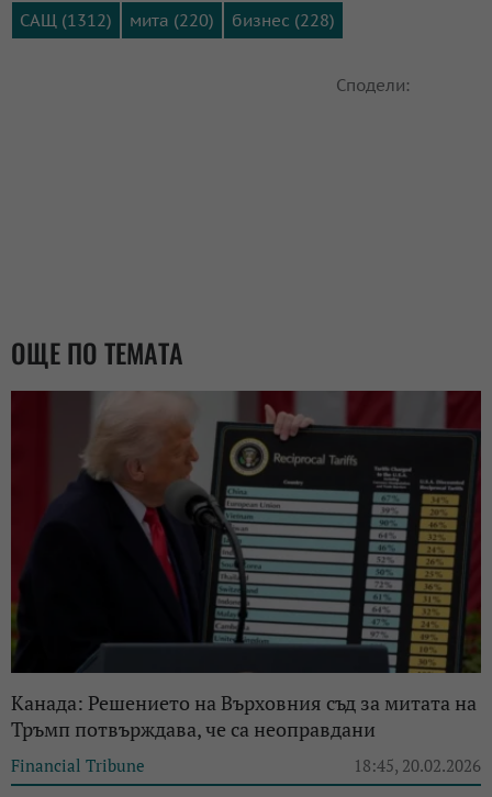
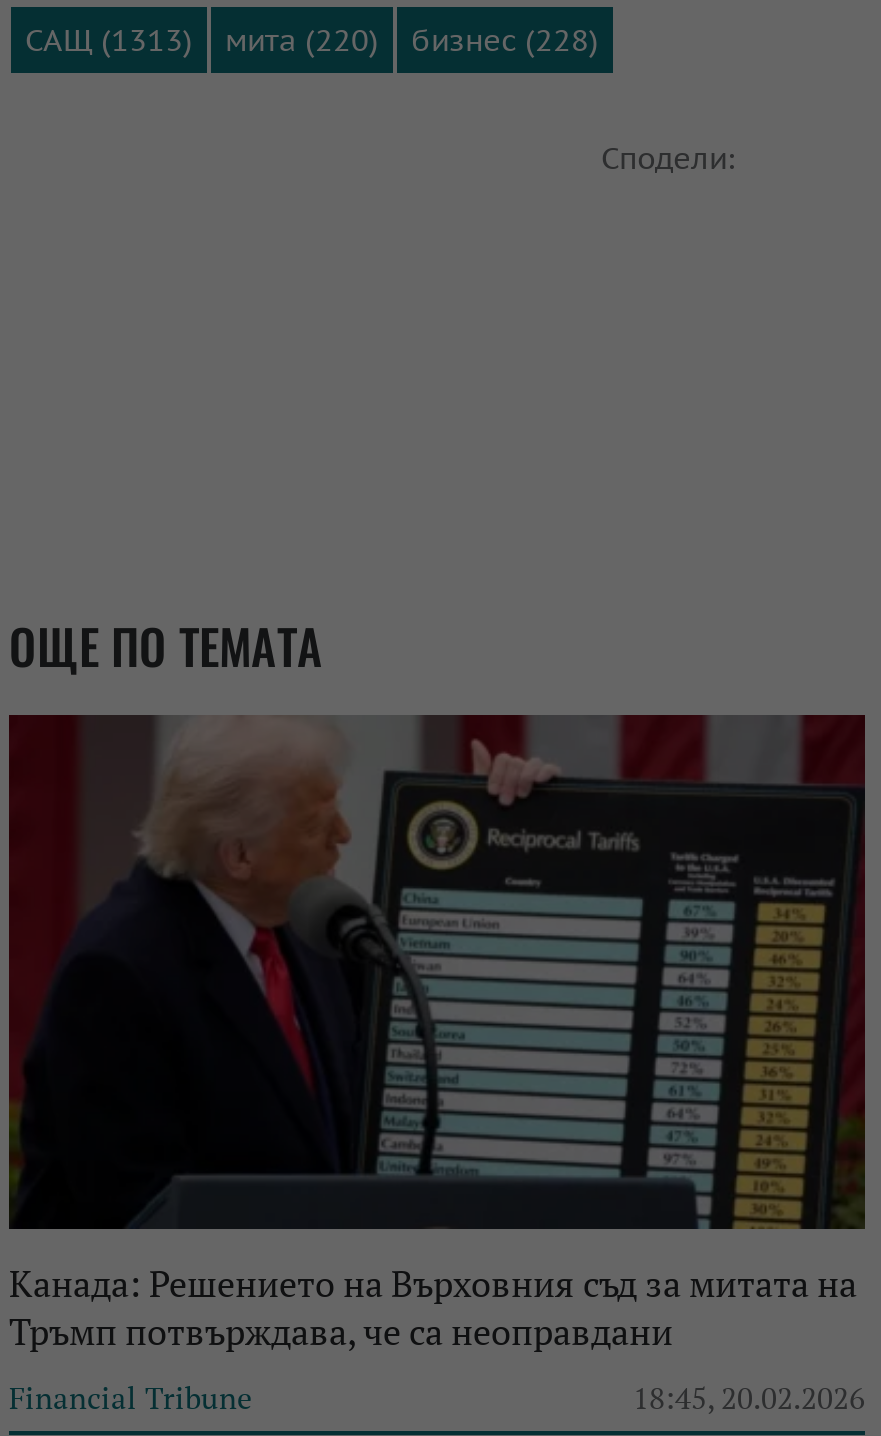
- САЩ (1312) мита (220) бизнес (228)
+ САЩ (1313) мита (220) бизнес (228)
